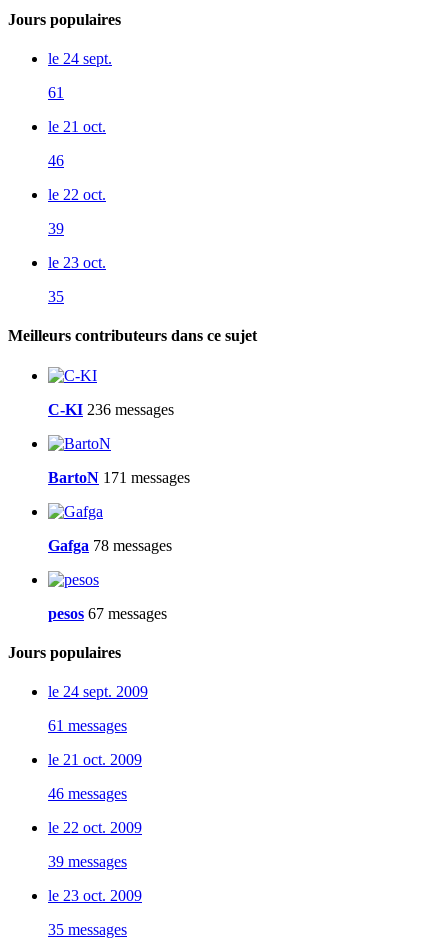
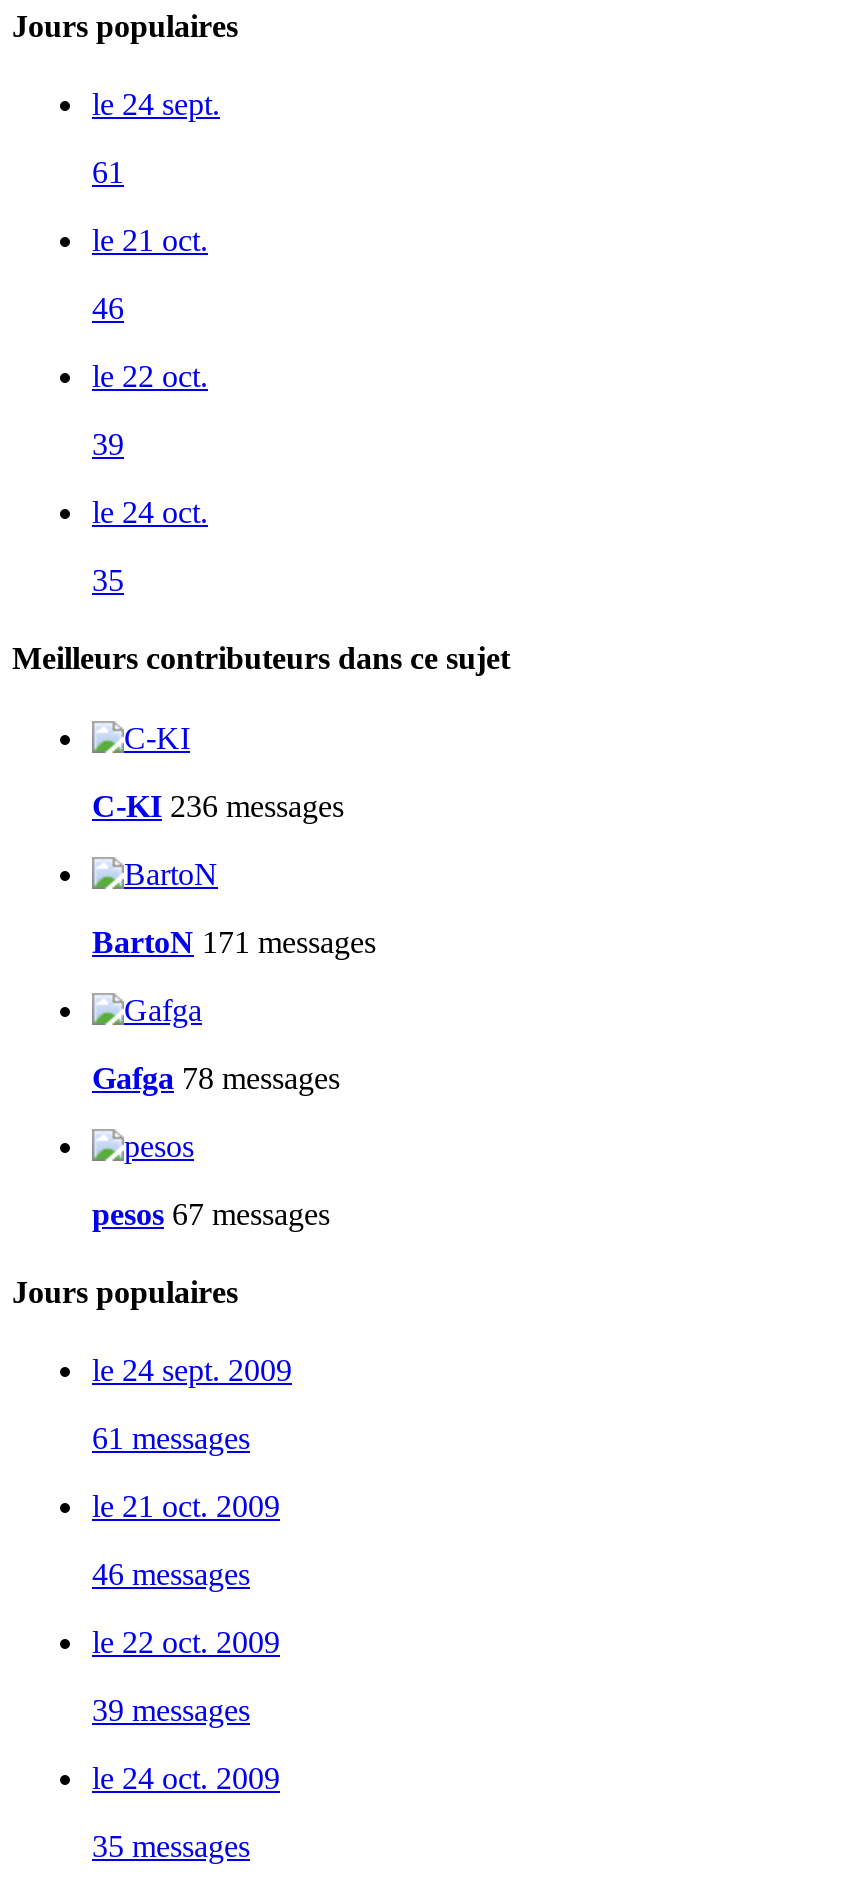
- le 23 oct.
+ le 24 oct.

- le 23 oct. 2009
+ le 24 oct. 2009
